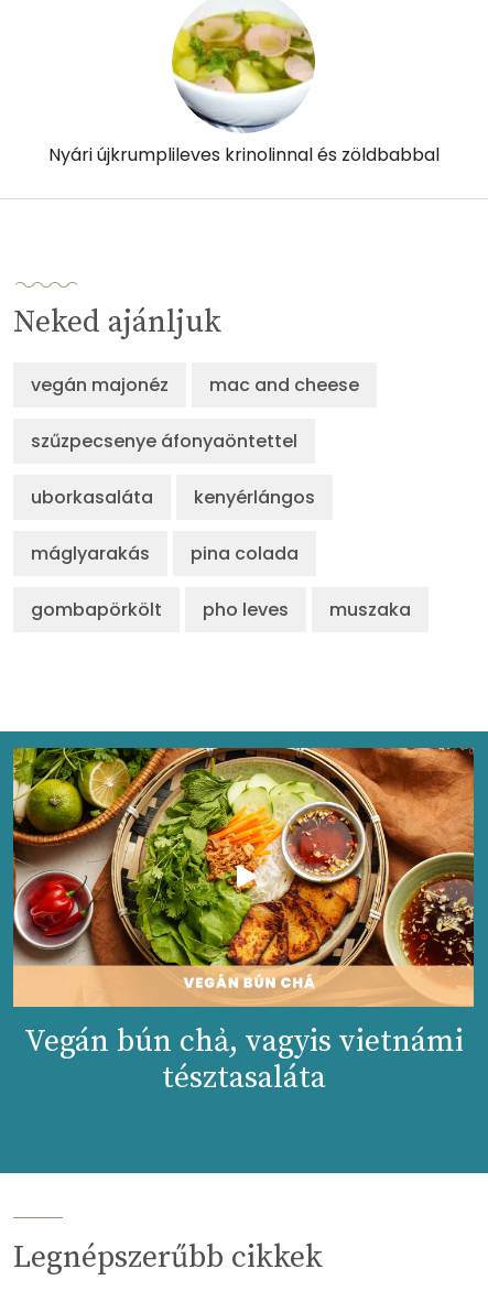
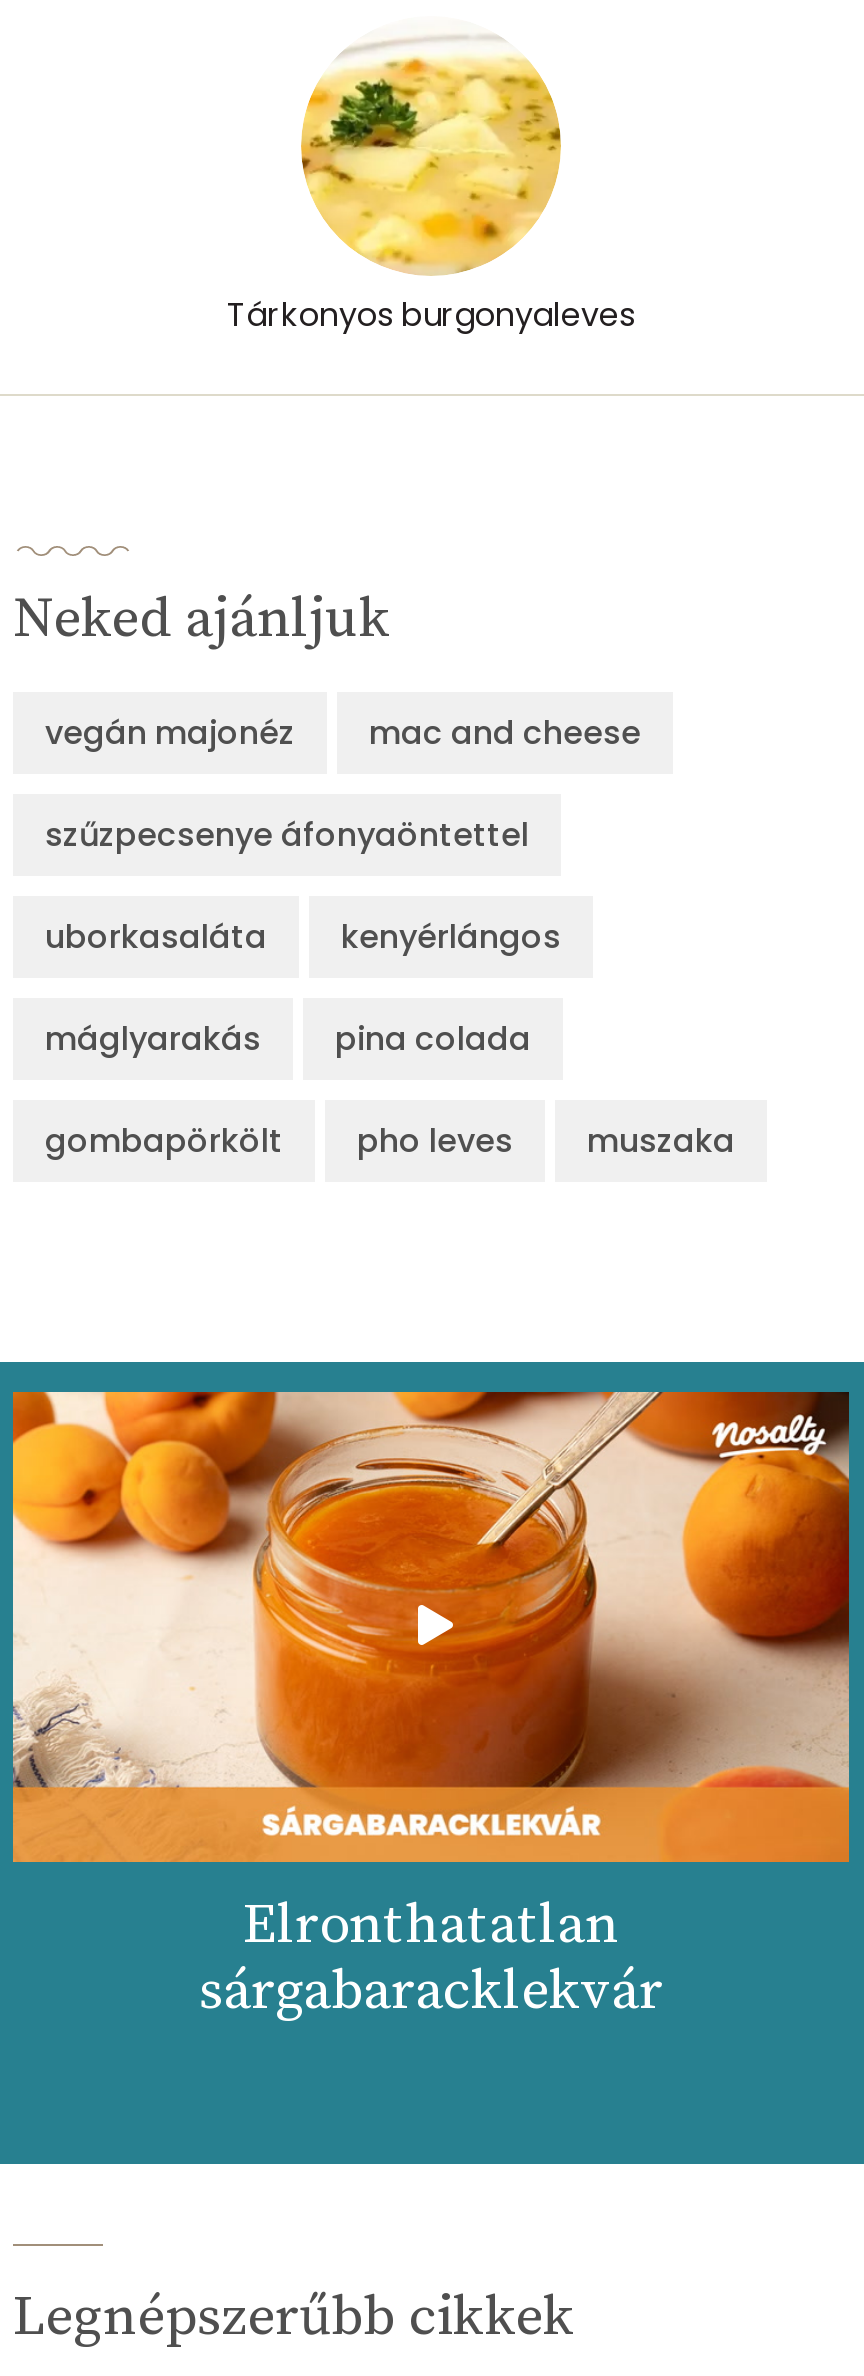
- [image]
- Nyári újkrumplileves krinolinnal és zöldbabbal
+ [image]
+ Tárkonyos burgonyaleves

- [image]
- Vegán bún chả, vagyis vietnámi
- tésztasaláta
+ [image]
+ Elronthatatlan
+ sárgabaracklekvár
